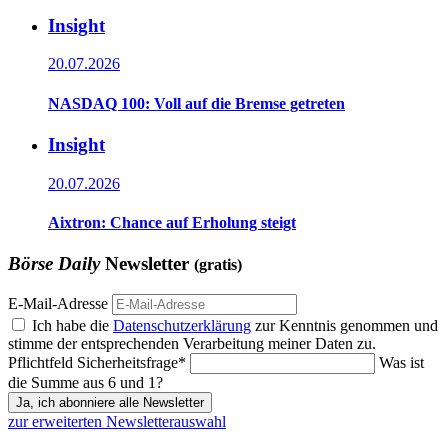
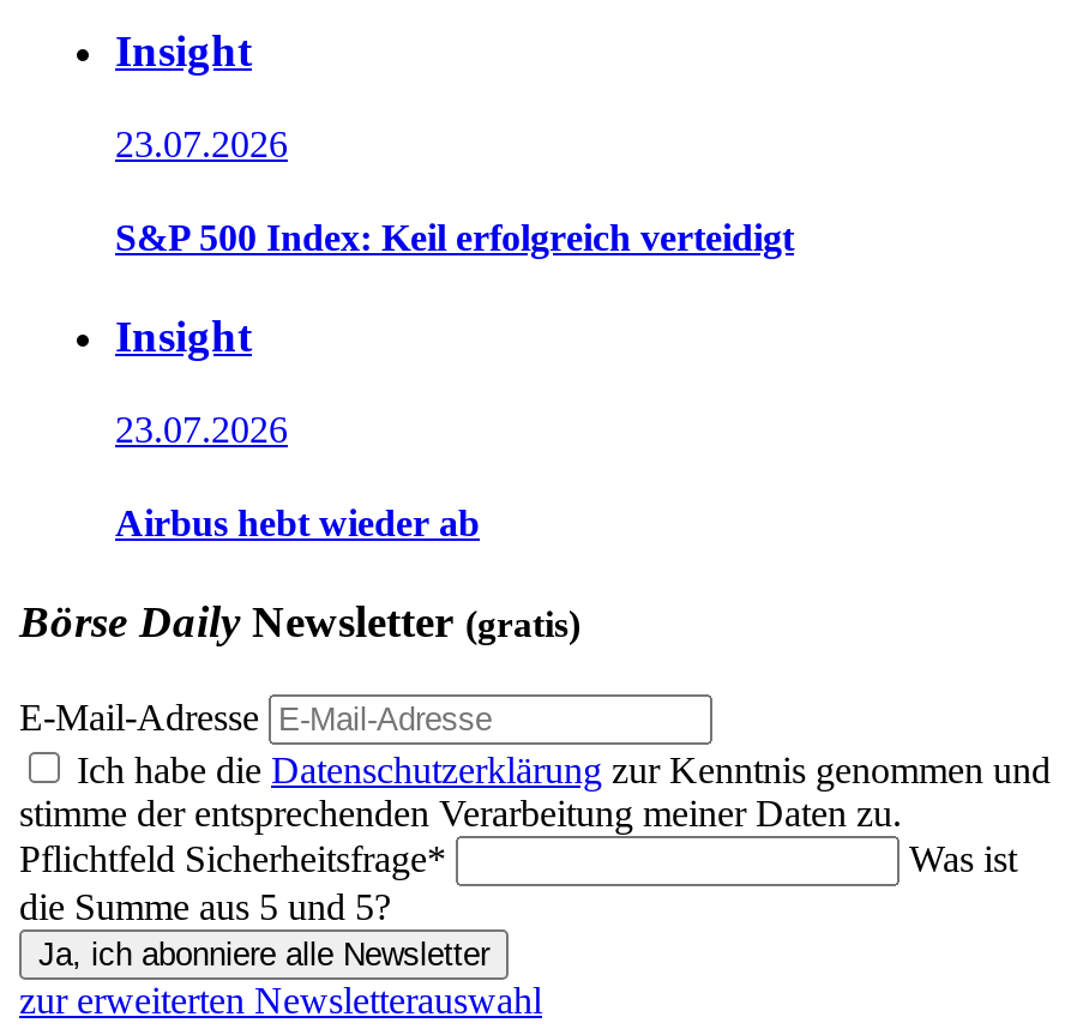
- 20.07.2026
+ 23.07.2026

- NASDAQ 100: Voll auf die Bremse getreten
+ S&P 500 Index: Keil erfolgreich verteidigt

- 20.07.2026
+ 23.07.2026

- Aixtron: Chance auf Erholung steigt
+ Airbus hebt wieder ab

- die Summe aus 6 und 1?
+ die Summe aus 5 und 5?
